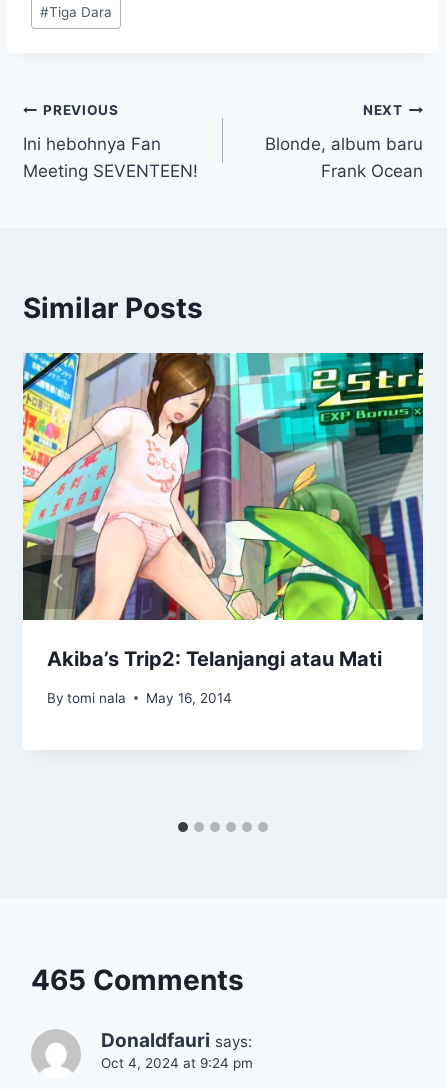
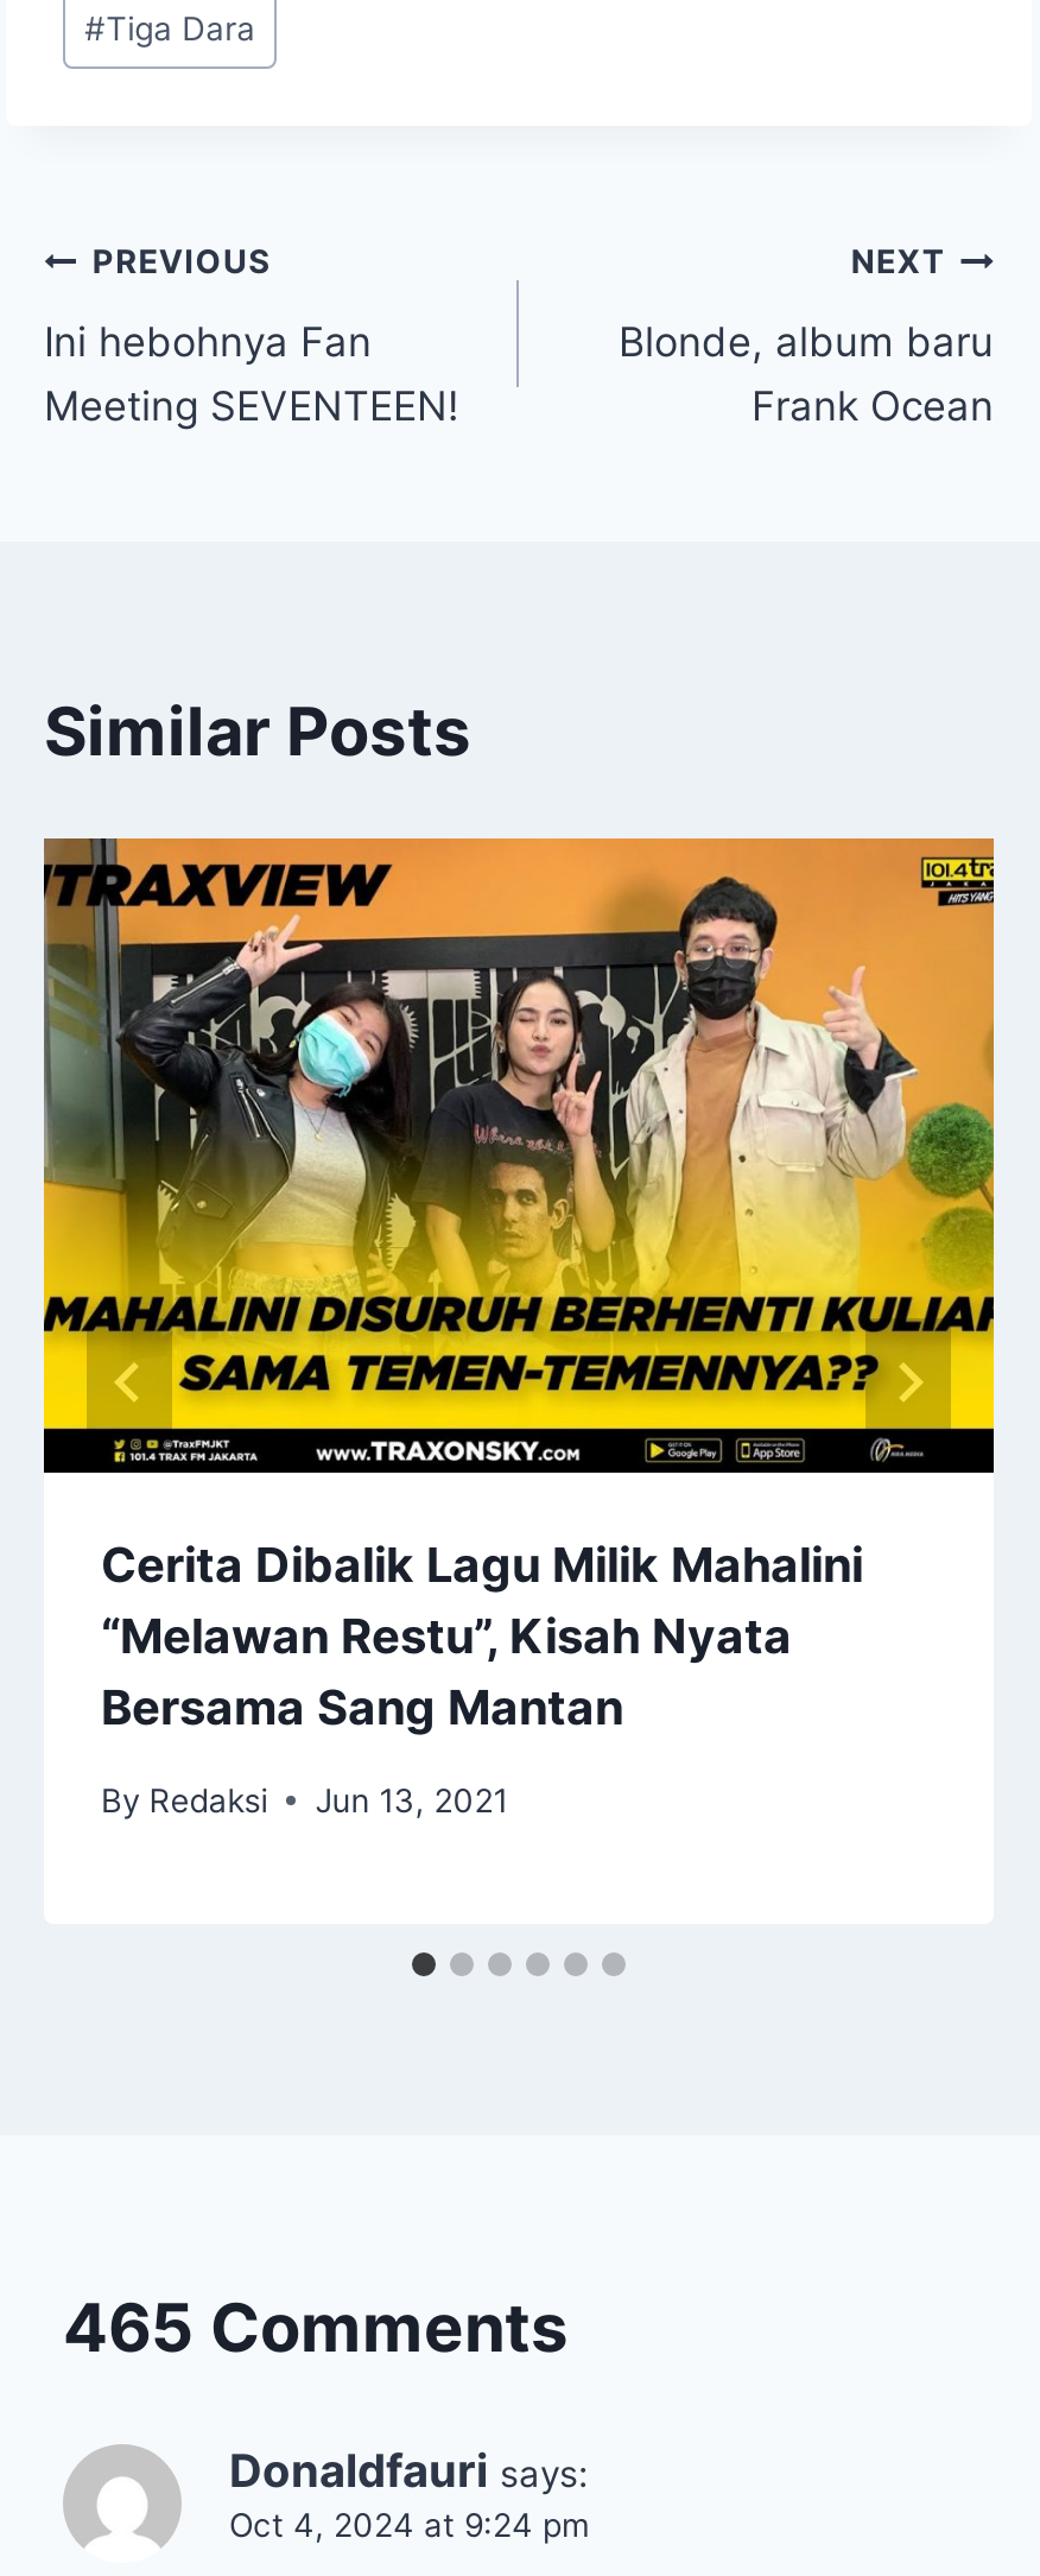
- [image]
- Akiba’s Trip2: Telanjangi atau Mati
+ [image]
+ Cerita Dibalik Lagu Milik Mahalini
+ “Melawan Restu”, Kisah Nyata
+ Bersama Sang Mantan

- By tomi nala
- May 16, 2014
+ By Redaksi
+ Jun 13, 2021
